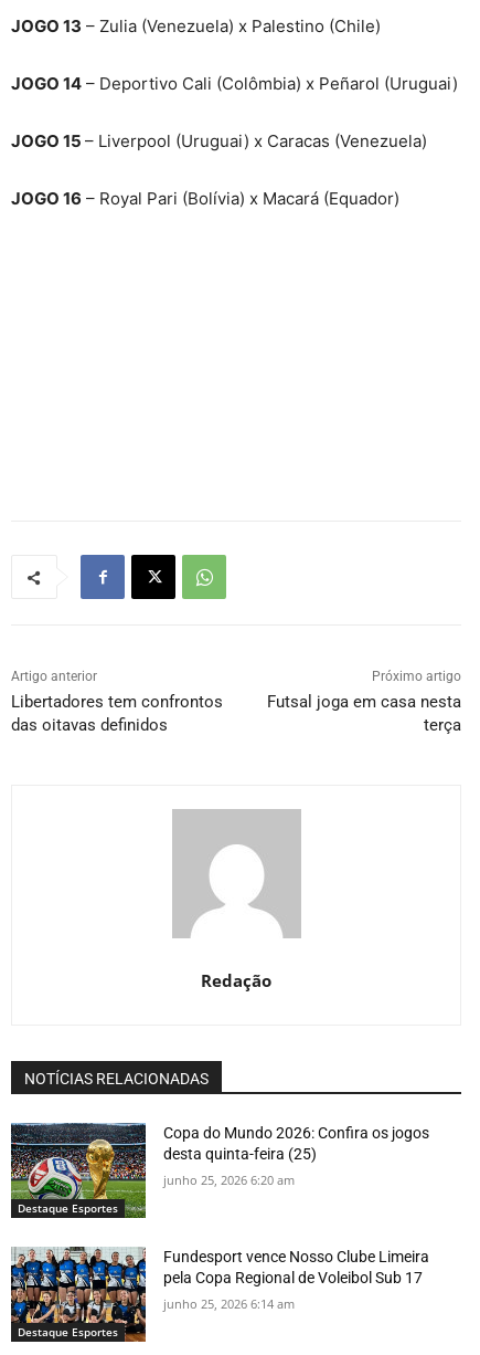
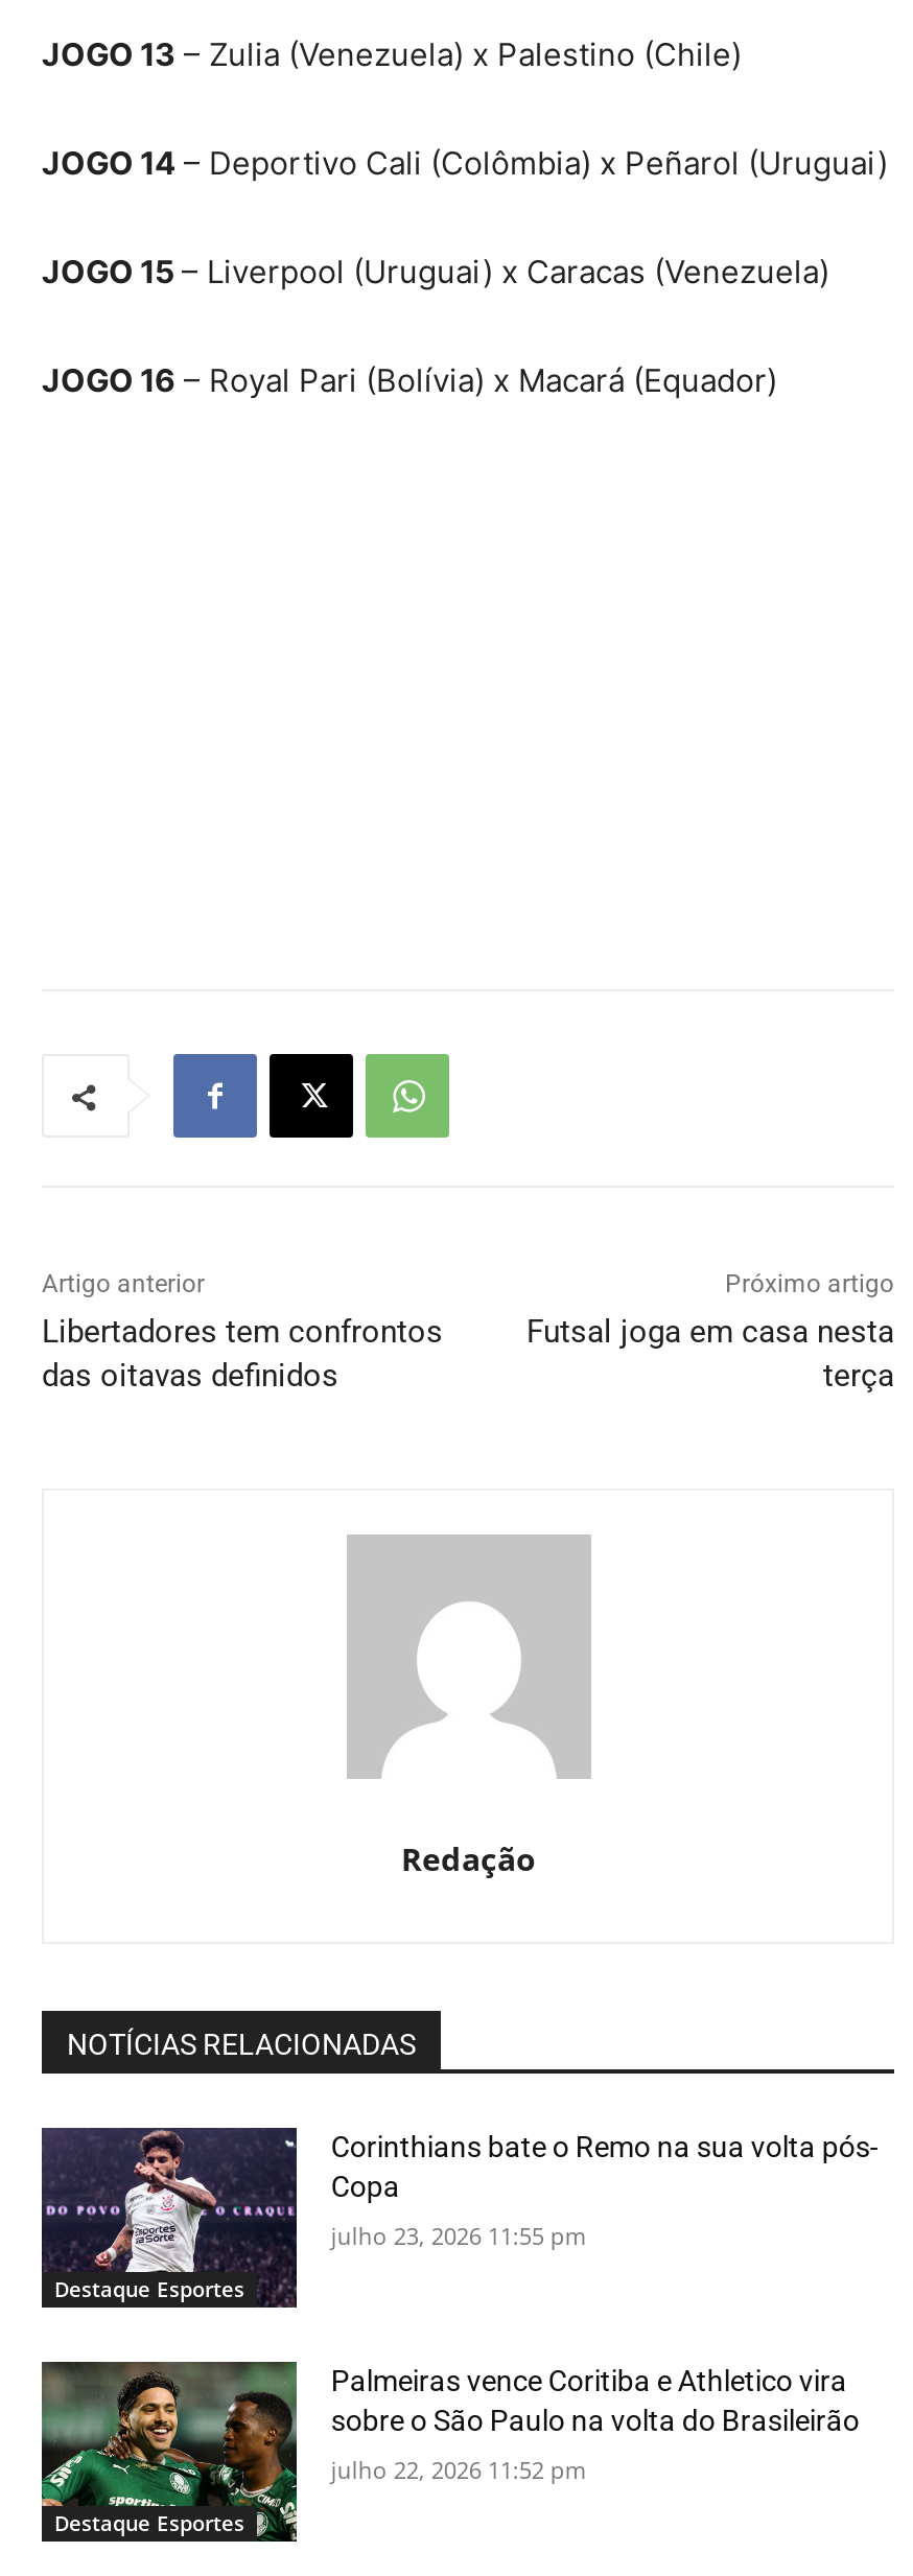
- [image]
- Copa do Mundo 2026: Confira os jogos
- desta quinta-feira (25)
+ [image]
+ Corinthians bate o Remo na sua volta pós-
+ Copa

- junho 25, 2026 6:20 am
+ julho 23, 2026 11:55 pm

- [image]
- Fundesport vence Nosso Clube Limeira
- pela Copa Regional de Voleibol Sub 17
+ [image]
+ Palmeiras vence Coritiba e Athletico vira
+ sobre o São Paulo na volta do Brasileirão

- junho 25, 2026 6:14 am
+ julho 22, 2026 11:52 pm
